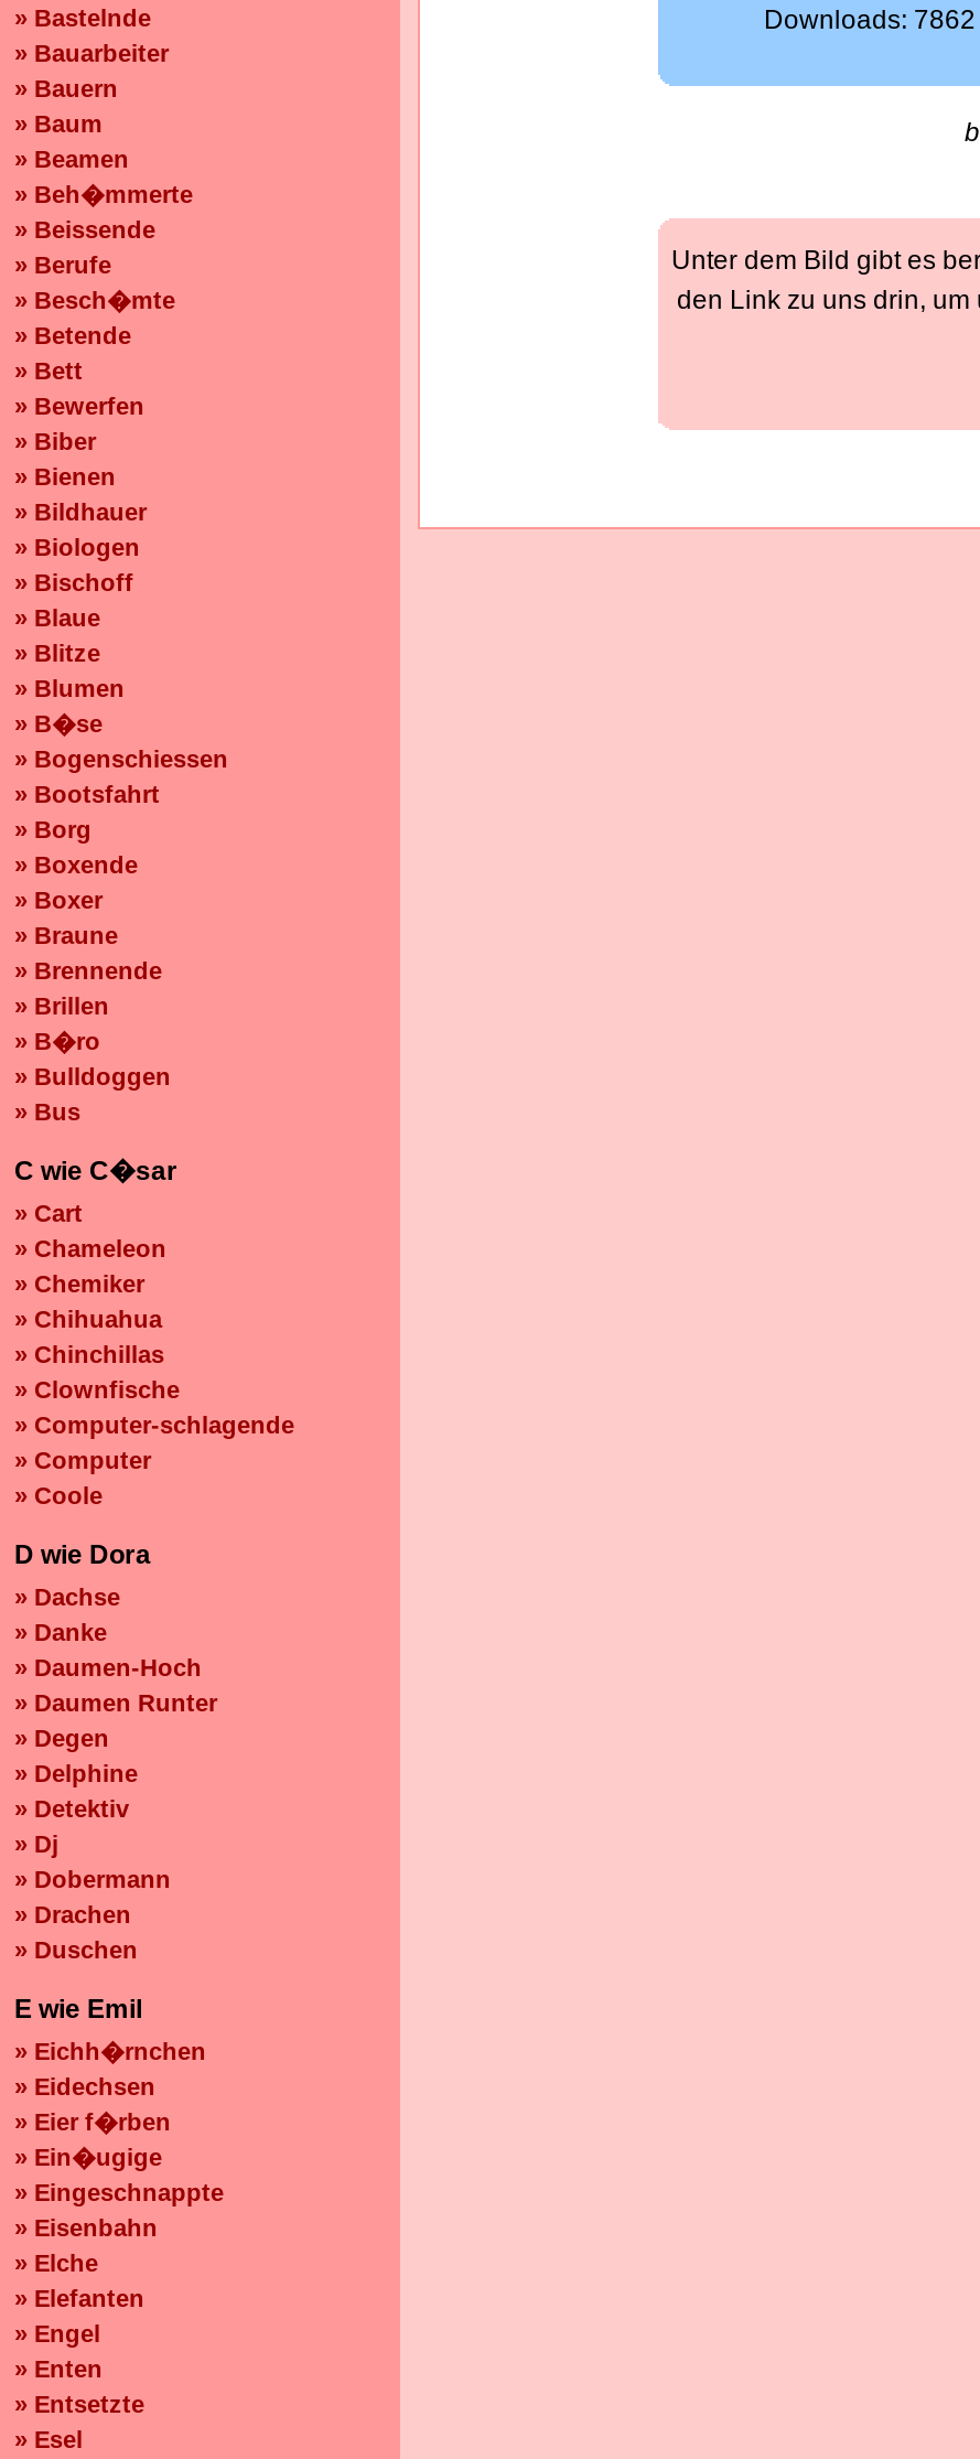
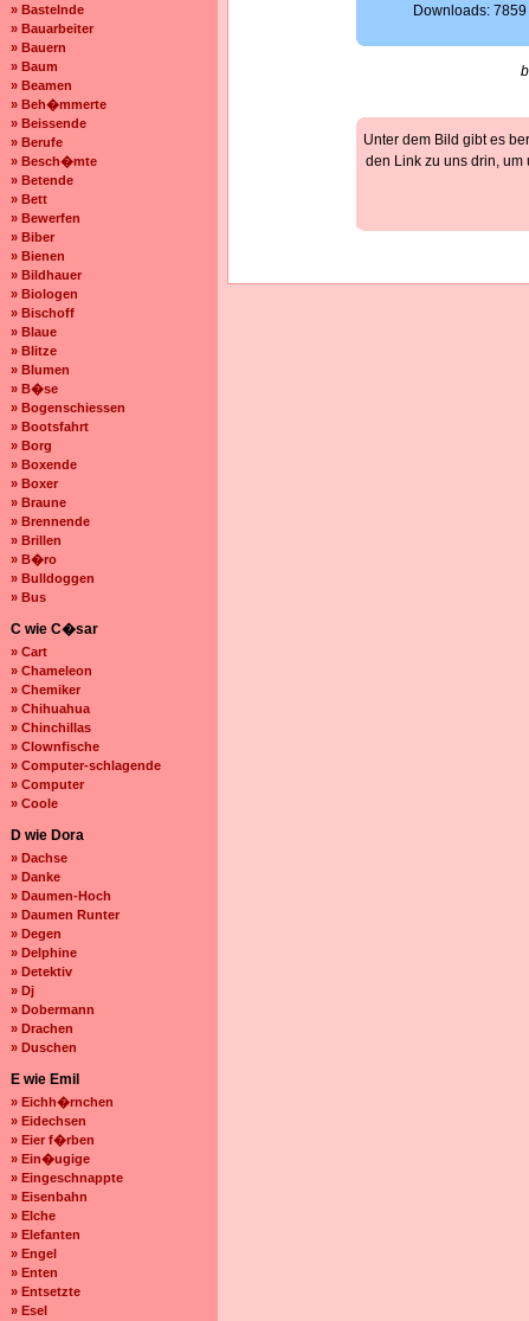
- Downloads: 7862
+ Downloads: 7859
